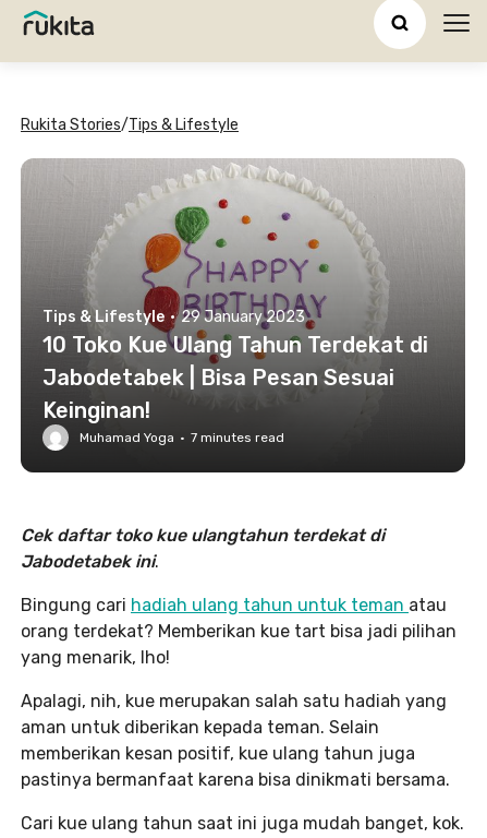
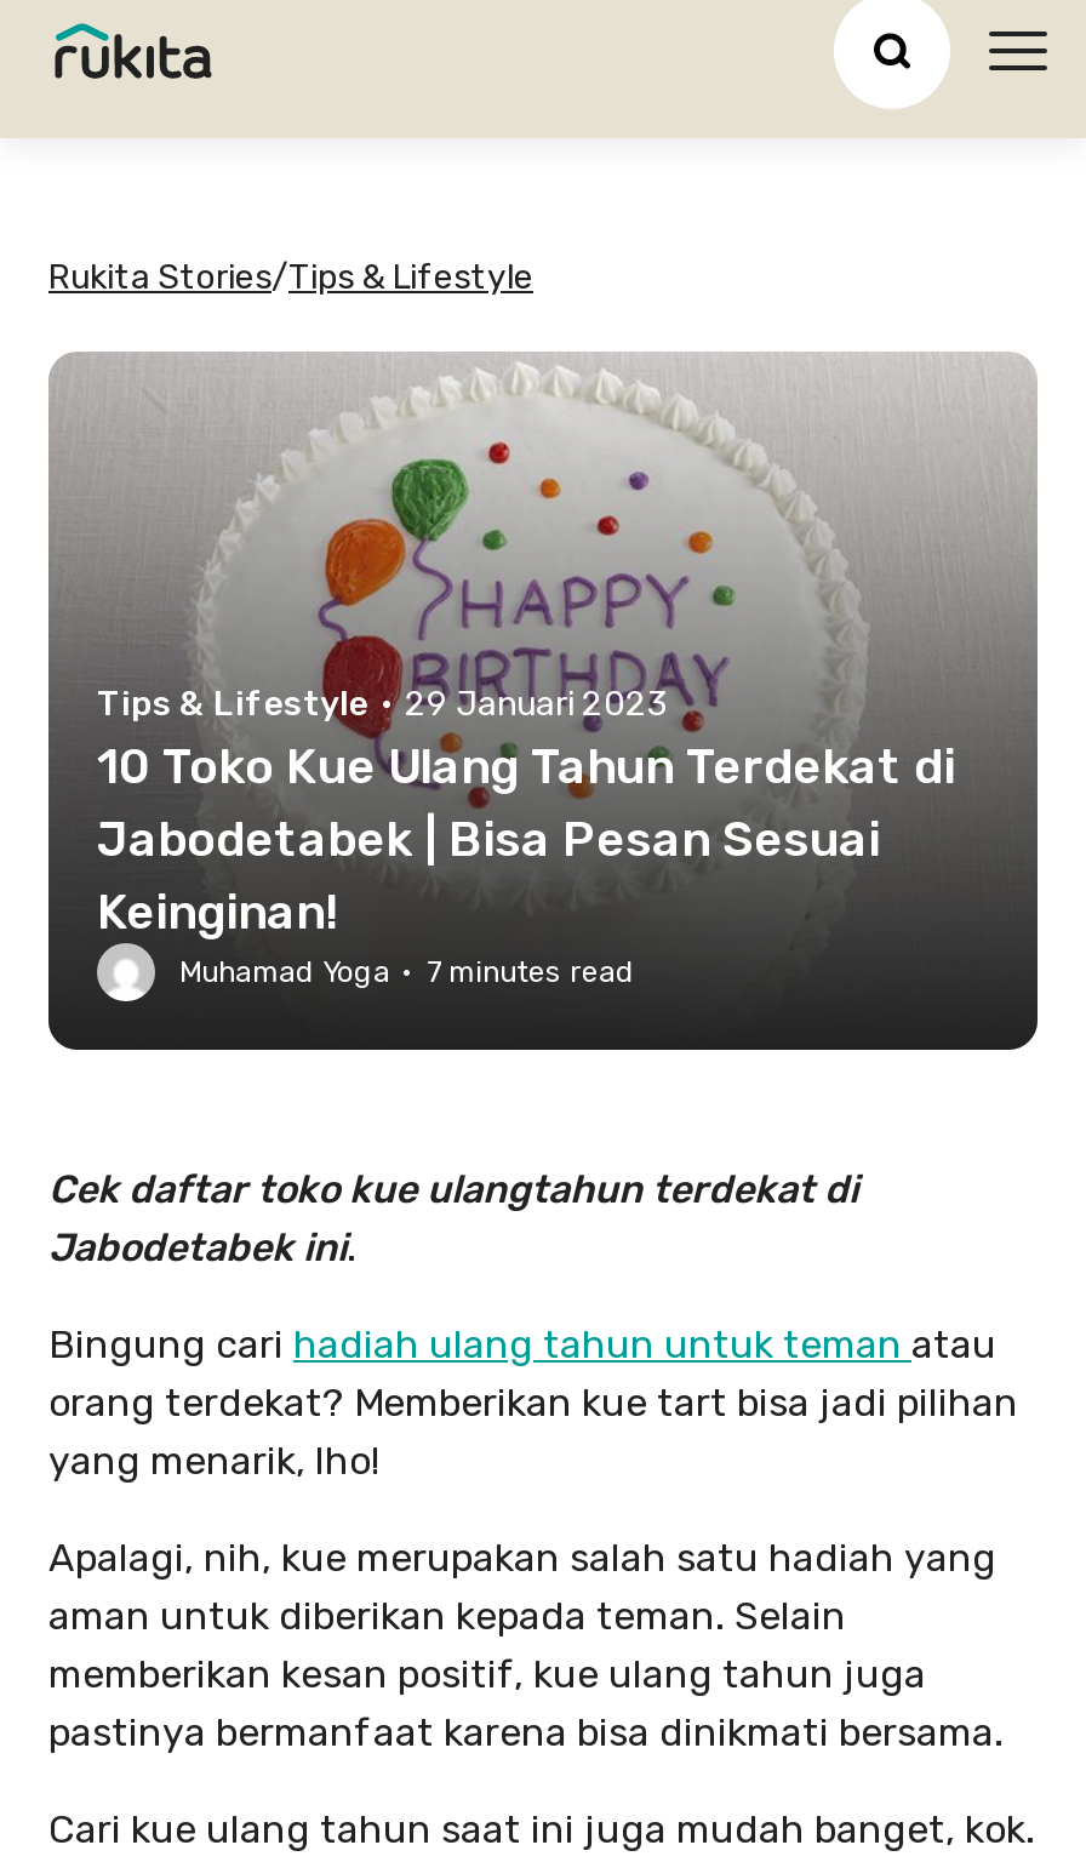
- Tips & Lifestyle · 29 January 2023
+ Tips & Lifestyle · 29 Januari 2023
